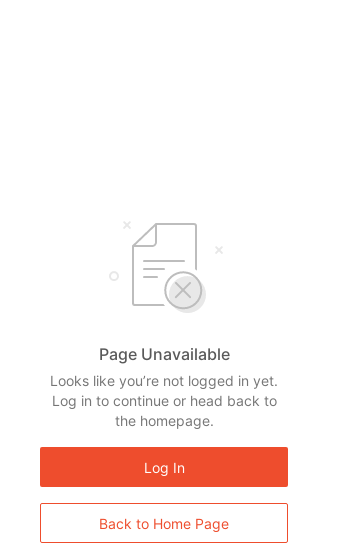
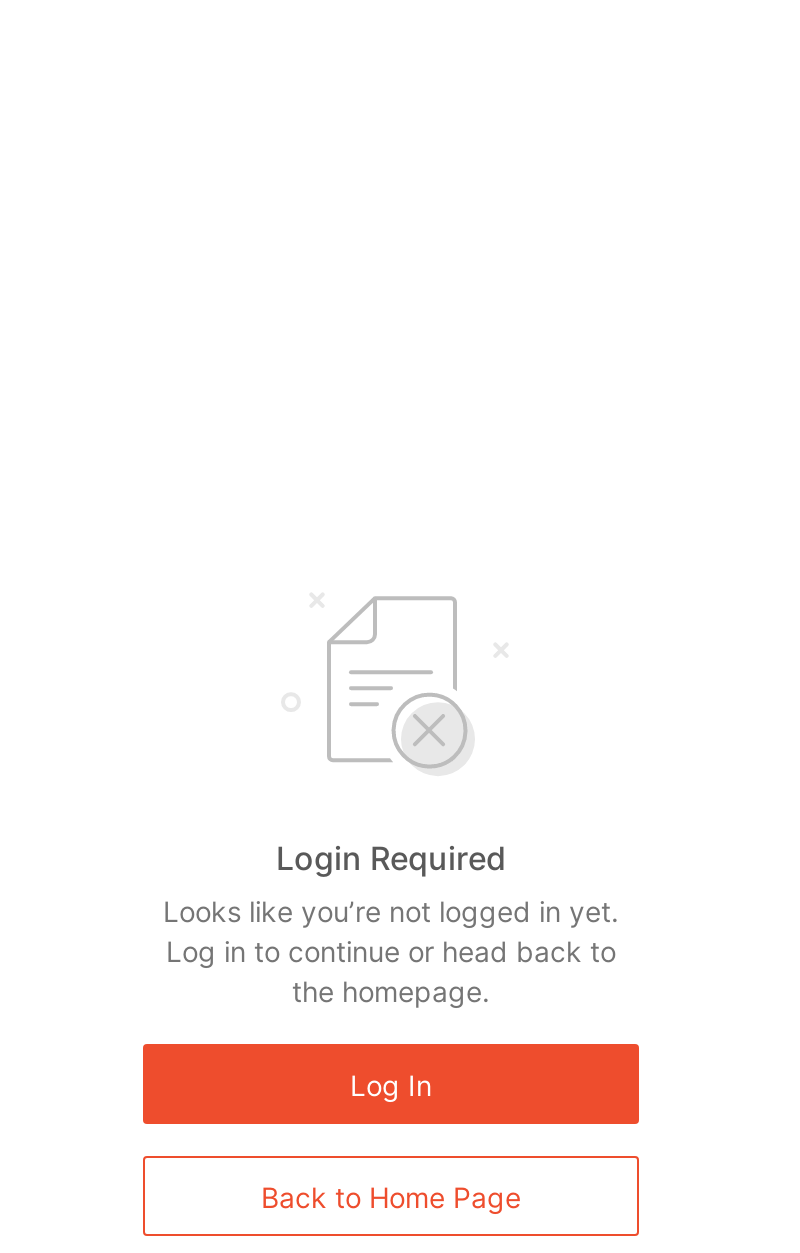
- Page Unavailable
+ Login Required
